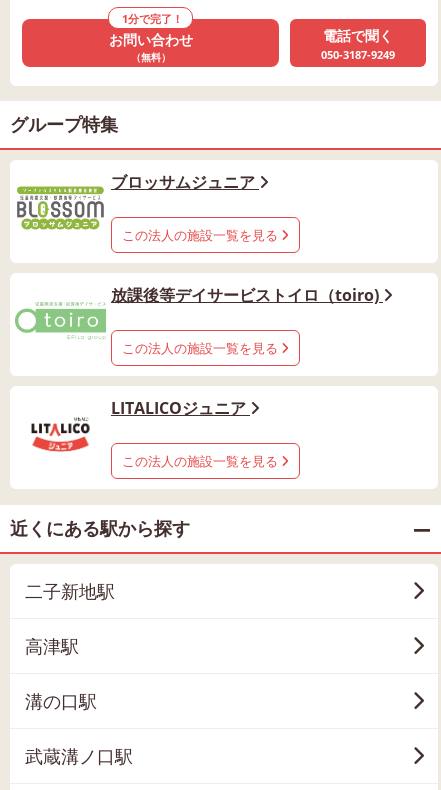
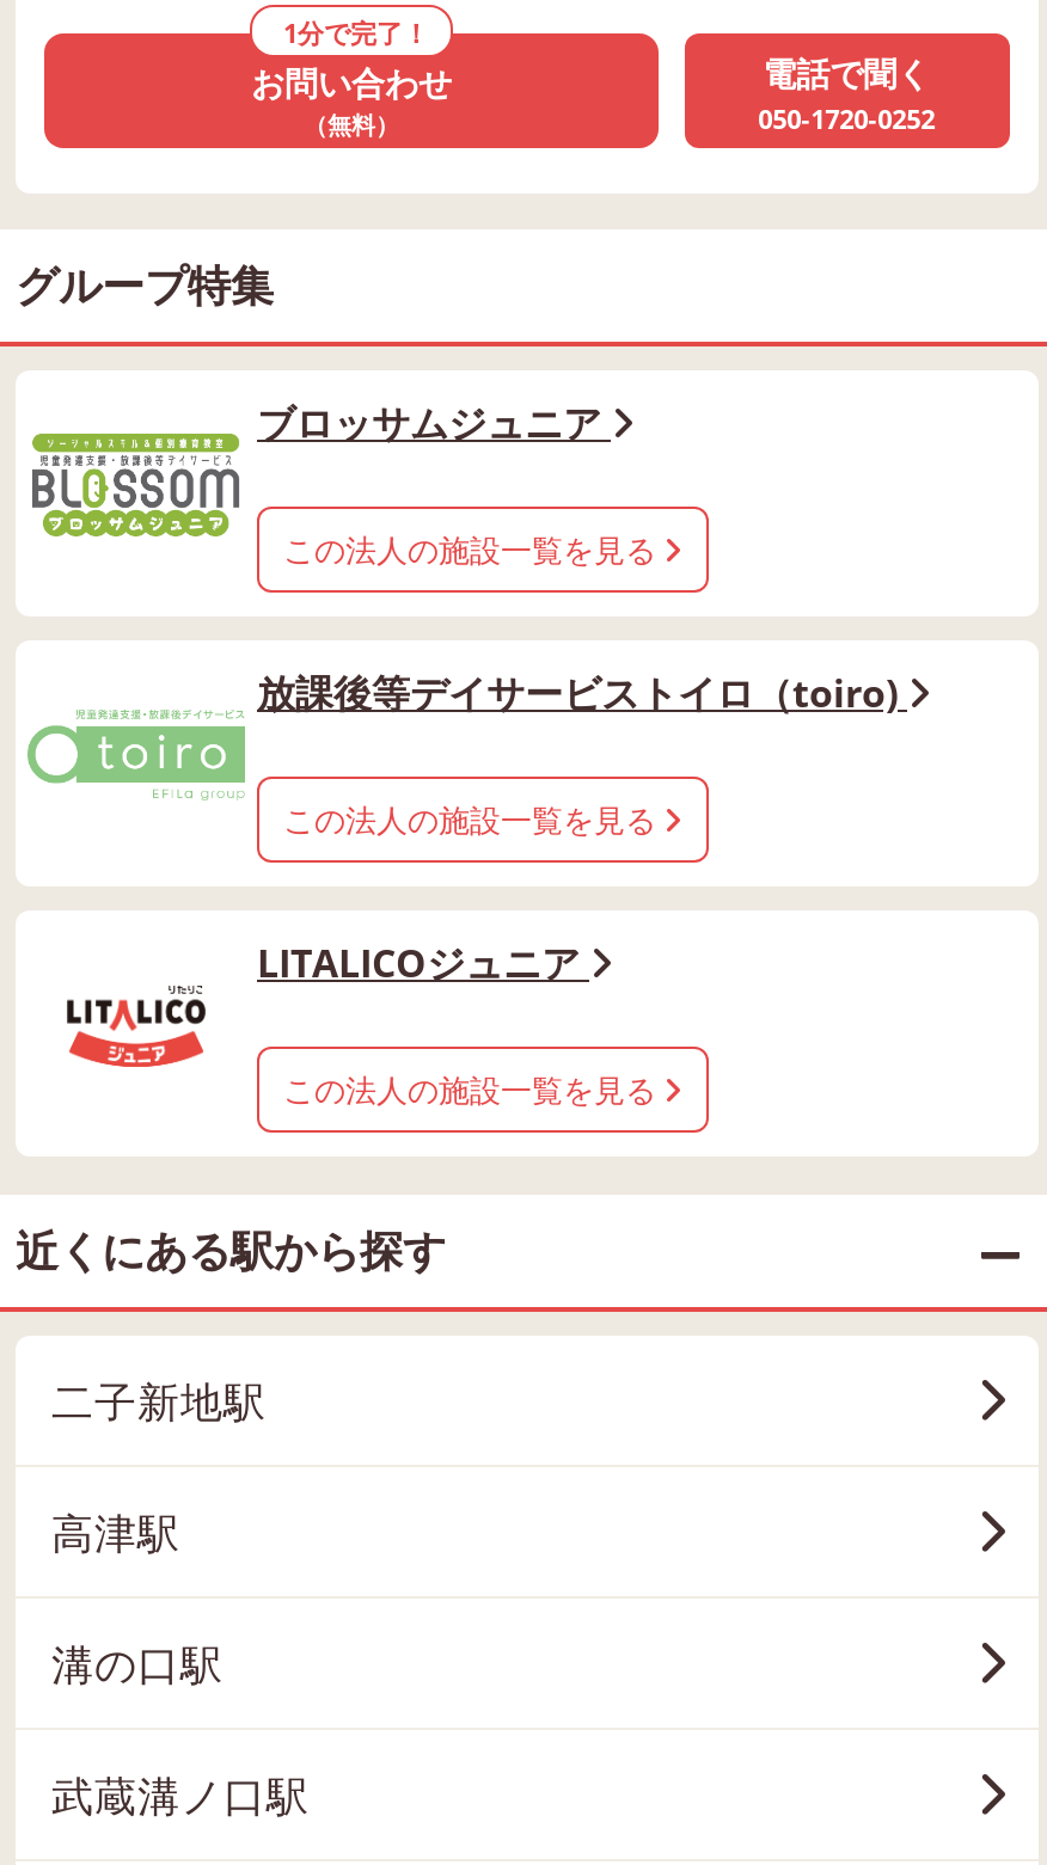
- 050-3187-9249
+ 050-1720-0252
